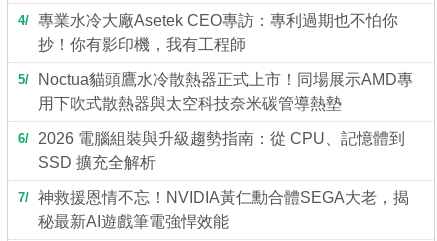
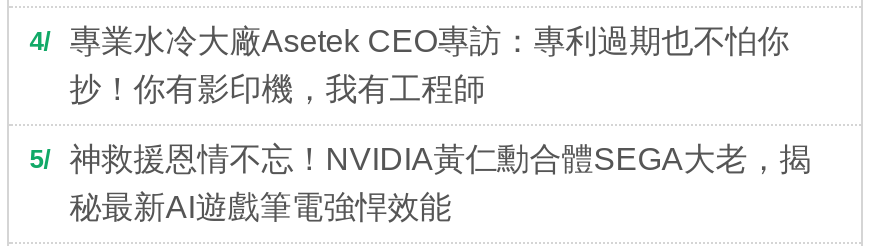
- Noctua貓頭鷹水冷散熱器正式上市！同場展示AMD專
- 用下吹式散熱器與太空科技奈米碳管導熱墊
- 6
- 2026 電腦組裝與升級趨勢指南：從 CPU、記憶體到
- SSD 擴充全解析
- 7
